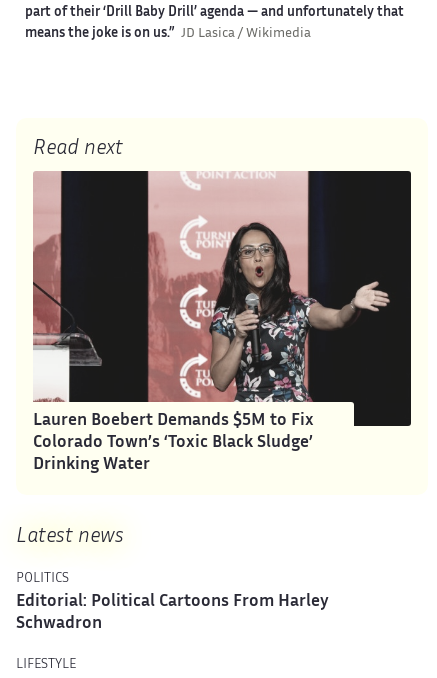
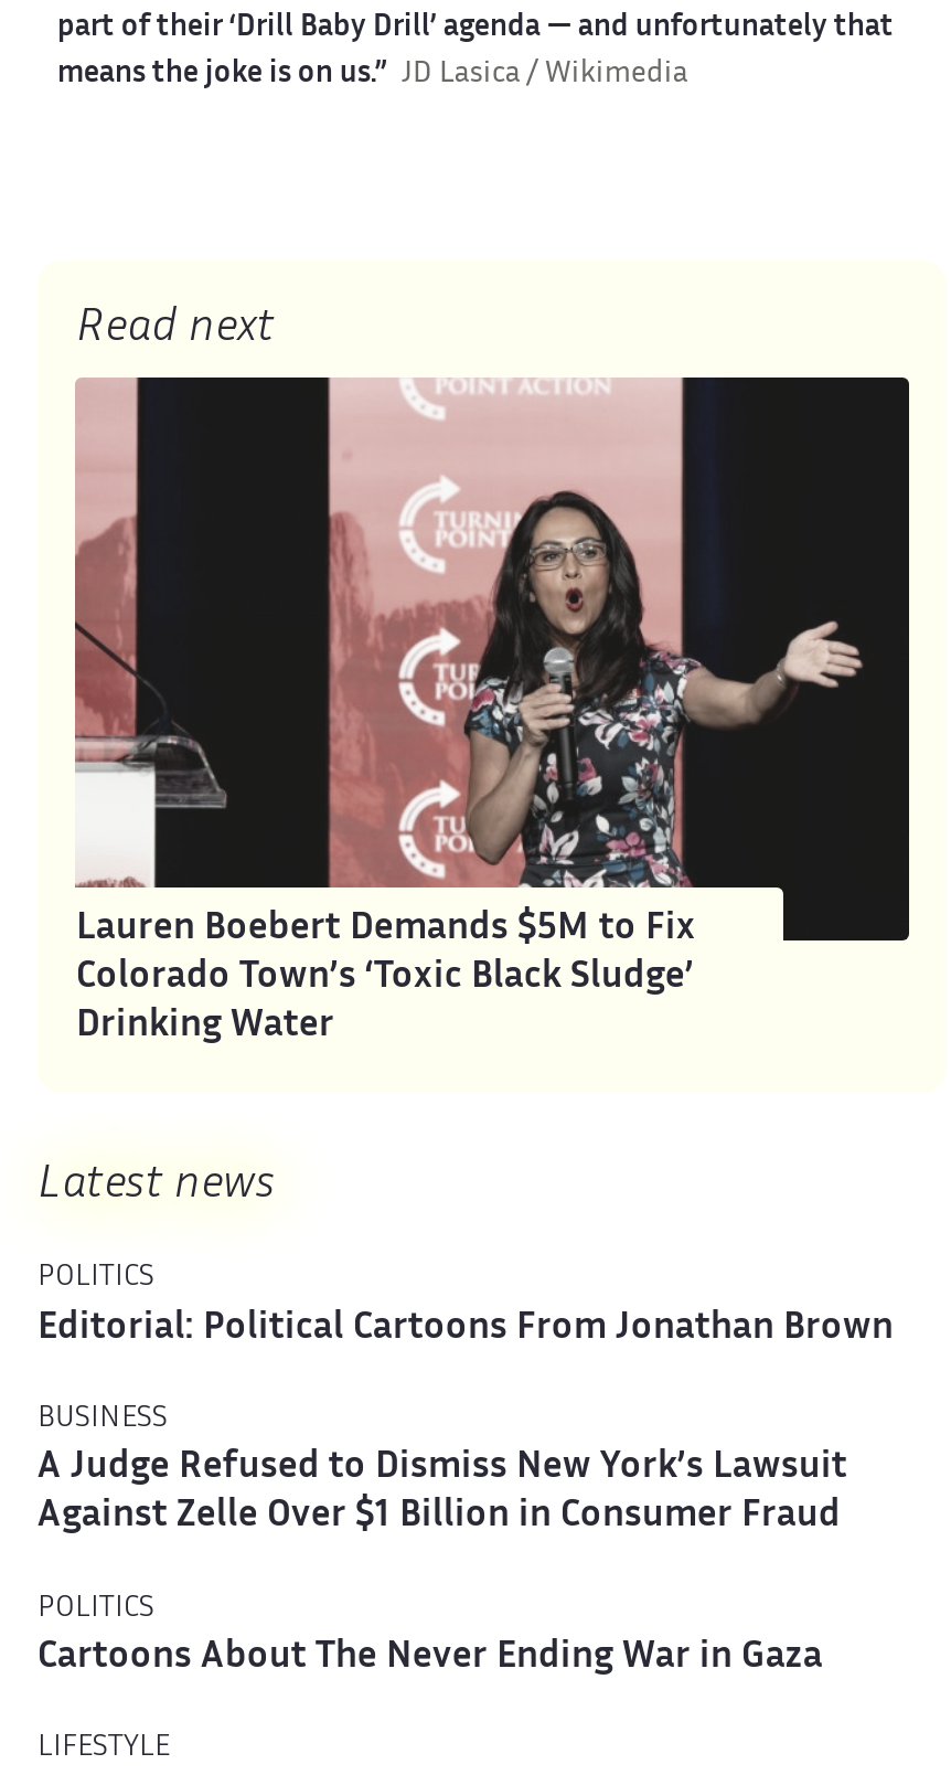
- Editorial: Political Cartoons From Harley
- Schwadron
+ Editorial: Political Cartoons From Jonathan Brown
+ BUSINESS
+ A Judge Refused to Dismiss New York’s Lawsuit
+ Against Zelle Over $1 Billion in Consumer Fraud
+ POLITICS
+ Cartoons About The Never Ending War in Gaza
